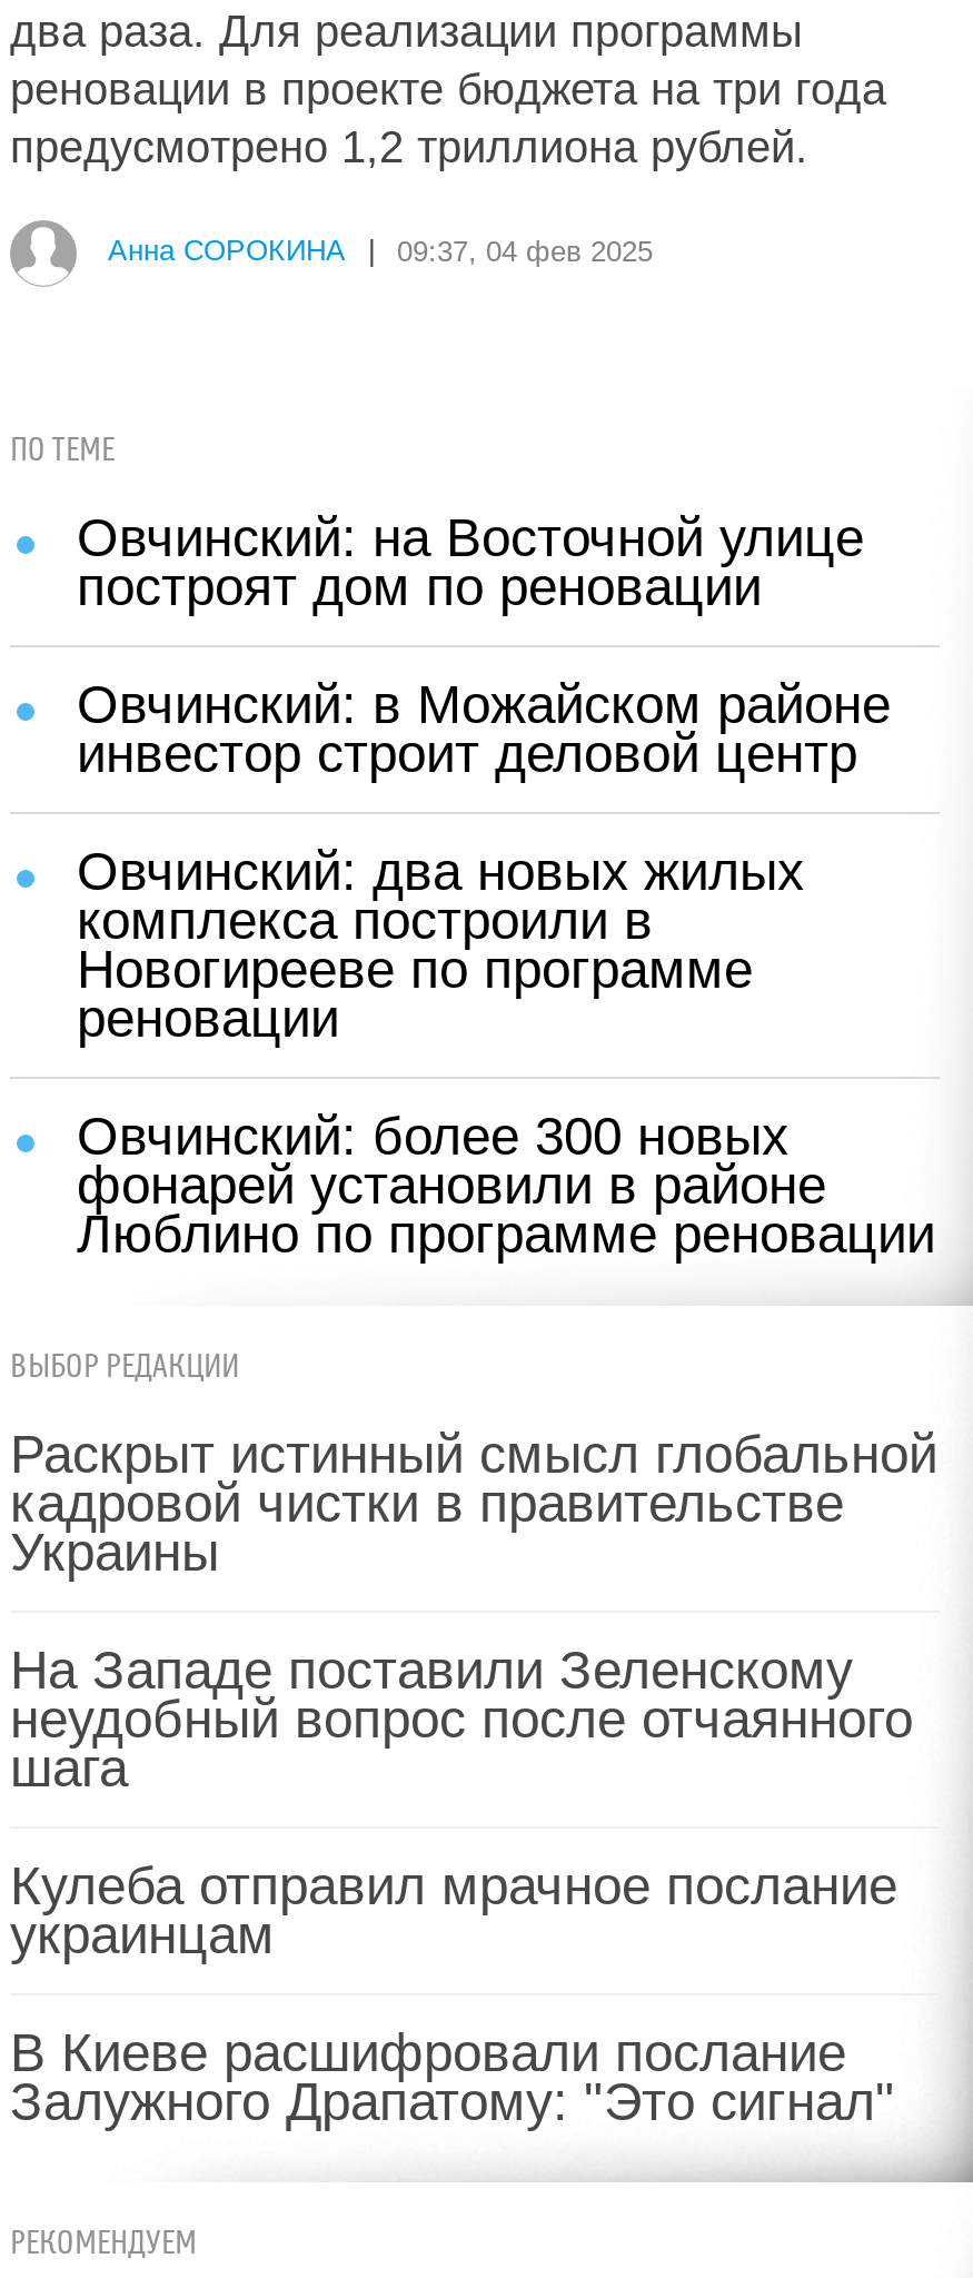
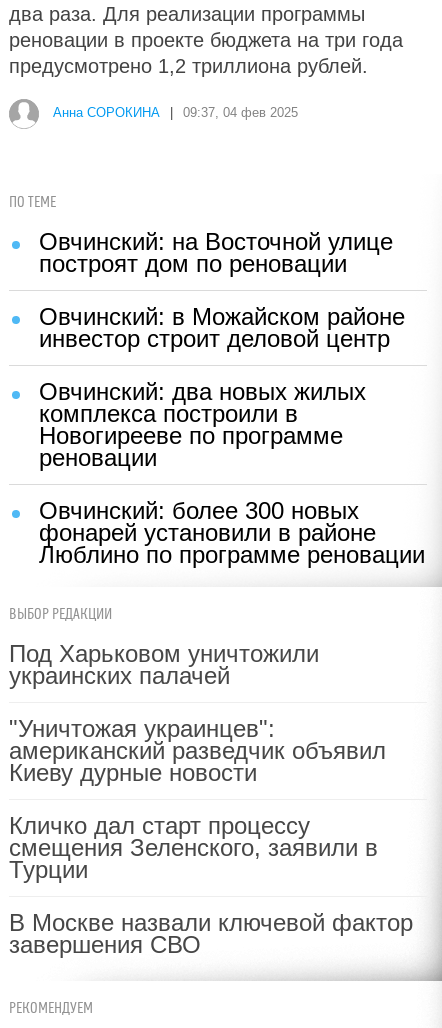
- Раскрыт истинный смысл глобальной
- кадровой чистки в правительстве
- Украины
+ Под Харьковом уничтожили
+ украинских палачей

- На Западе поставили Зеленскому
- неудобный вопрос после отчаянного
- шага
+ "Уничтожая украинцев":
+ американский разведчик объявил
+ Киеву дурные новости

- Кулеба отправил мрачное послание
- украинцам
+ Кличко дал старт процессу
+ смещения Зеленского, заявили в
+ Турции

- В Киеве расшифровали послание
- Залужного Драпатому: "Это сигнал"
+ В Москве назвали ключевой фактор
+ завершения СВО
